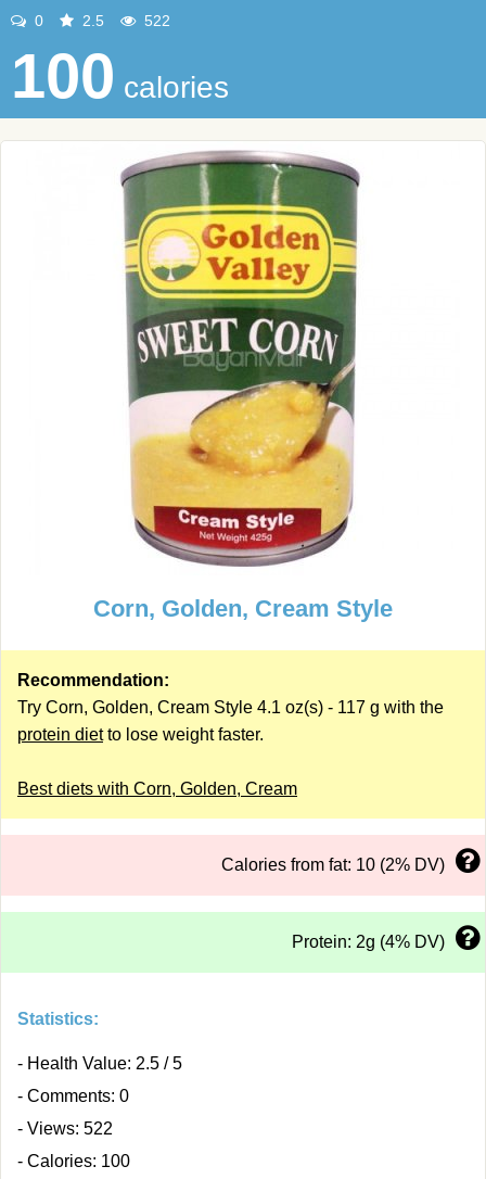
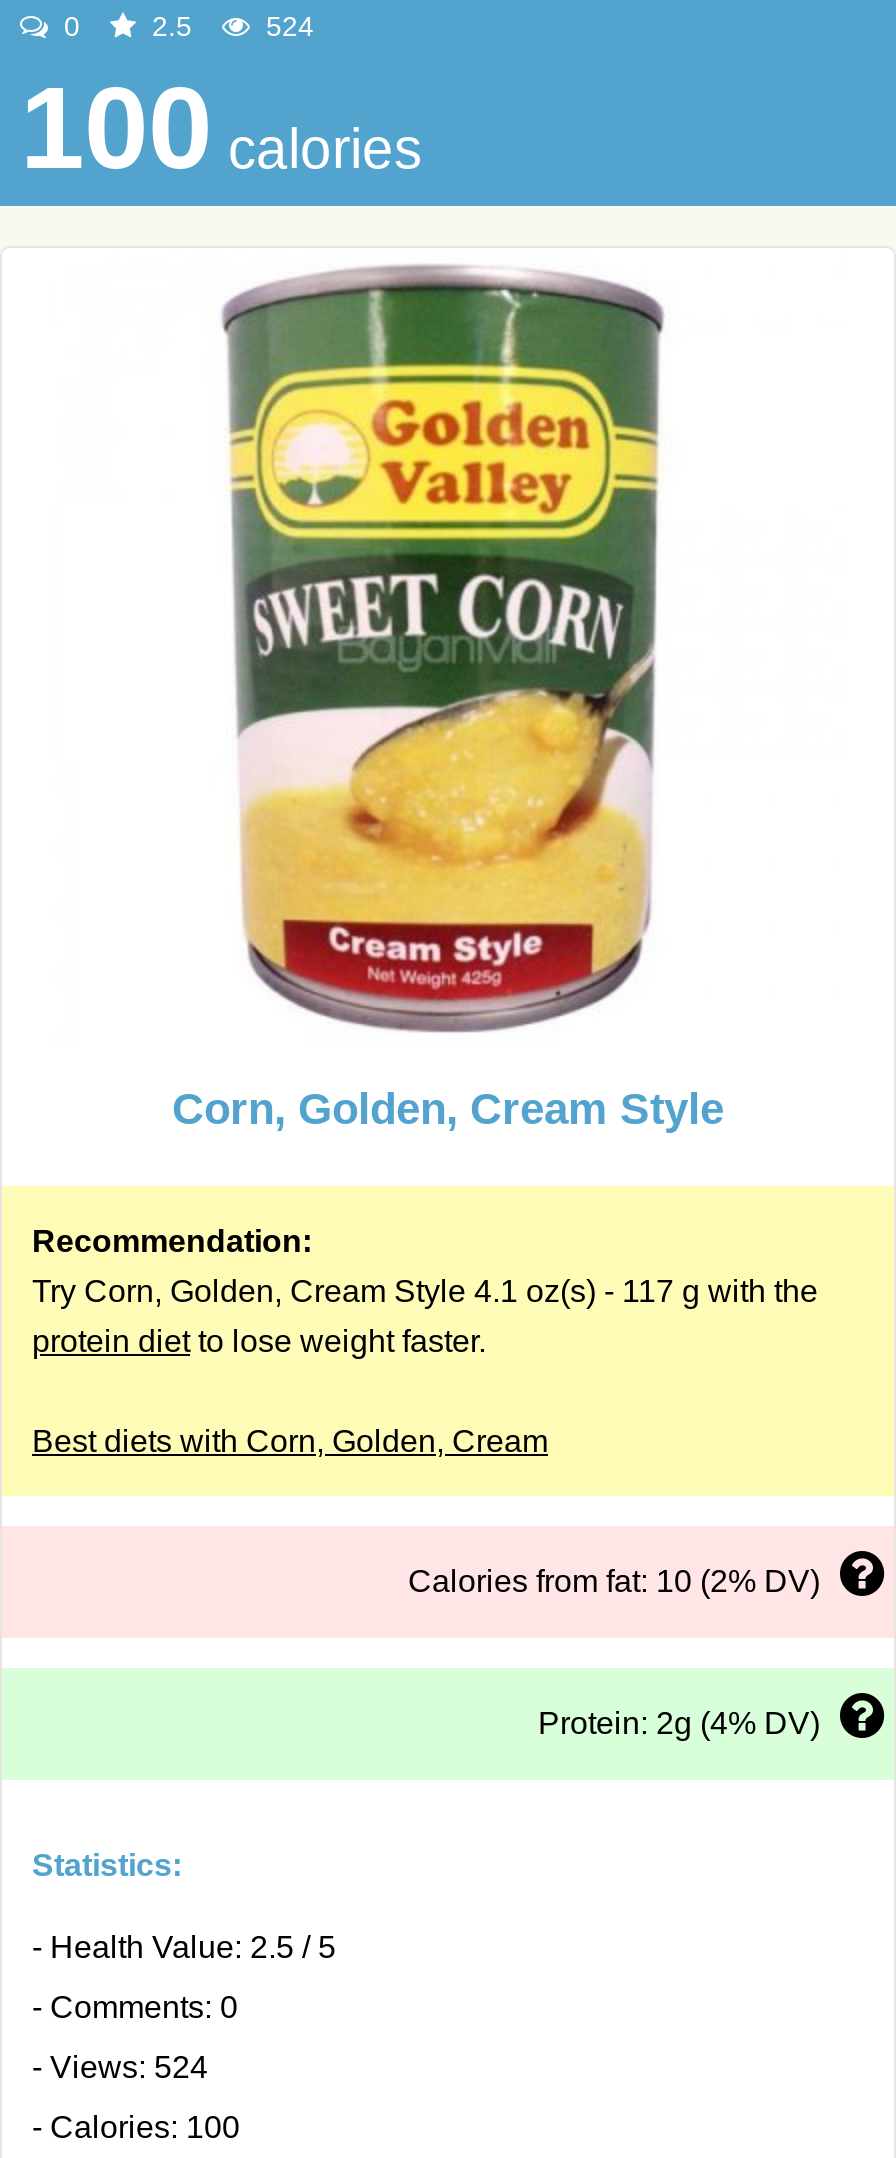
- 522
+ 524

- - Views: 522
+ - Views: 524
